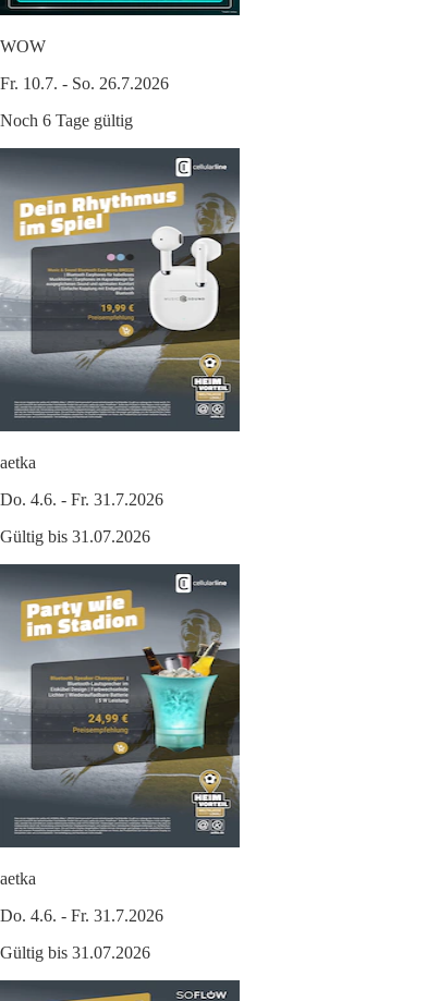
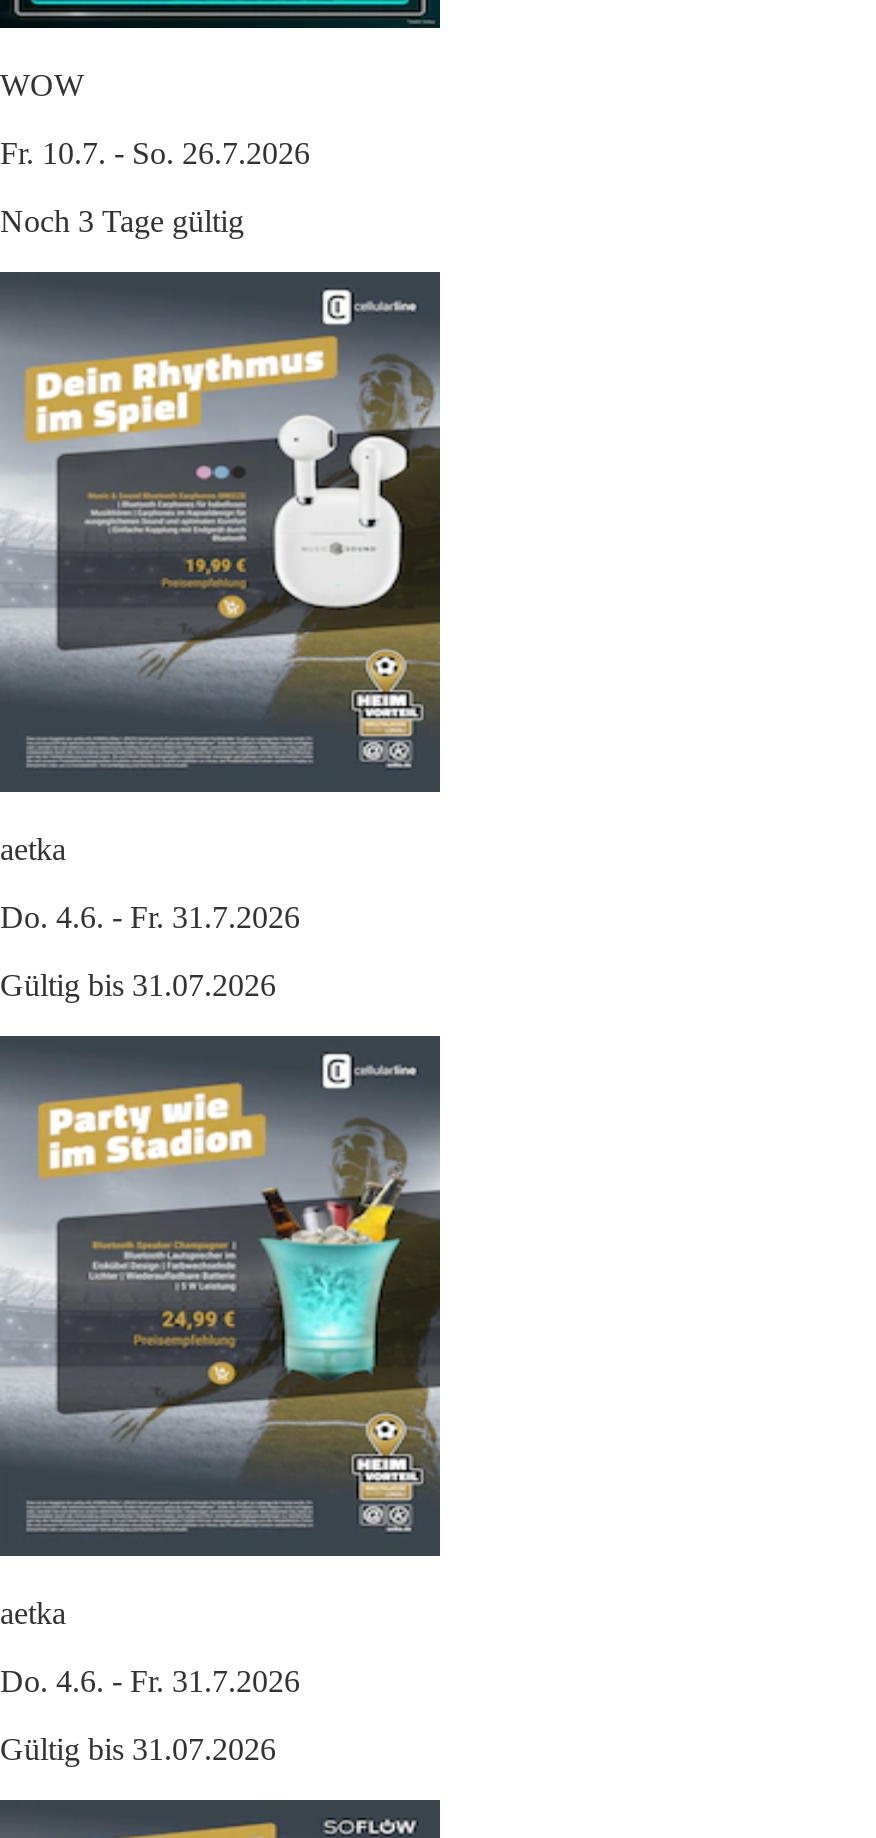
- Noch 6 Tage gültig
+ Noch 3 Tage gültig
